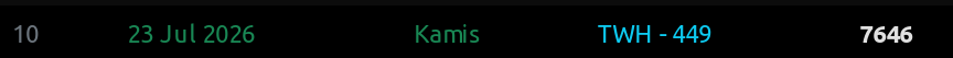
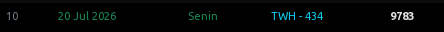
- 23 Jul 2026
- Kamis
- TWH - 449
- 7646
+ 20 Jul 2026
+ Senin
+ TWH - 434
+ 9783
